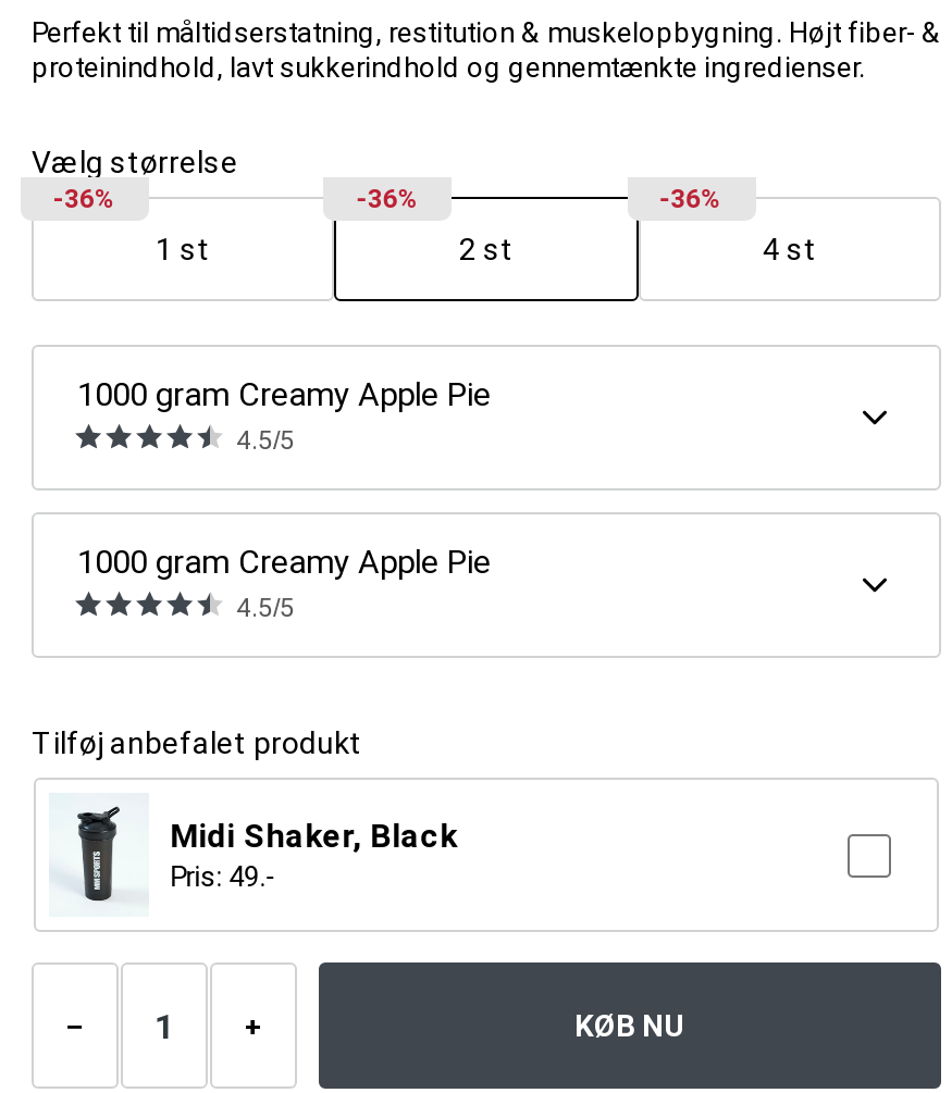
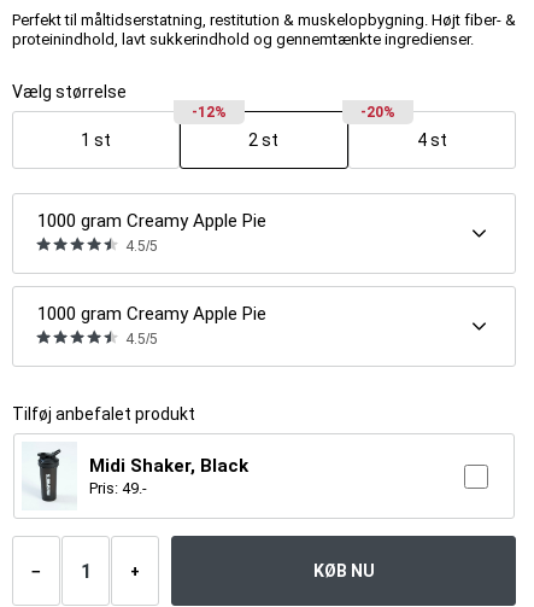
- -36%

- -36%
+ -12%

- -36%
+ -20%
